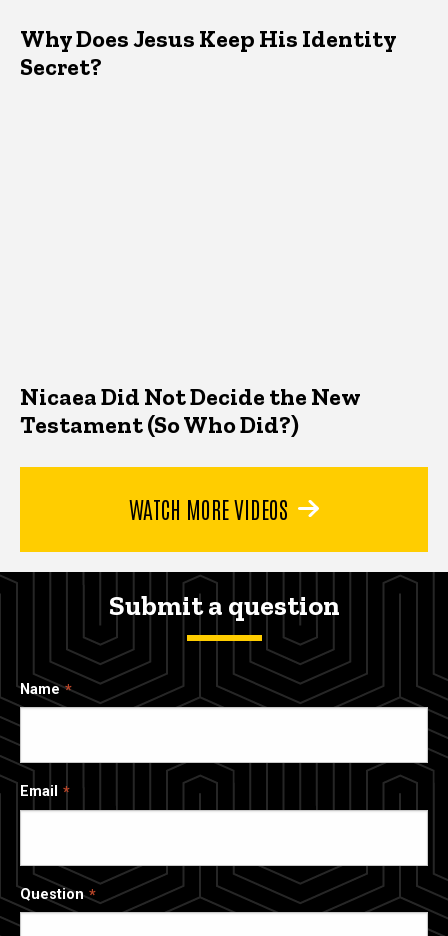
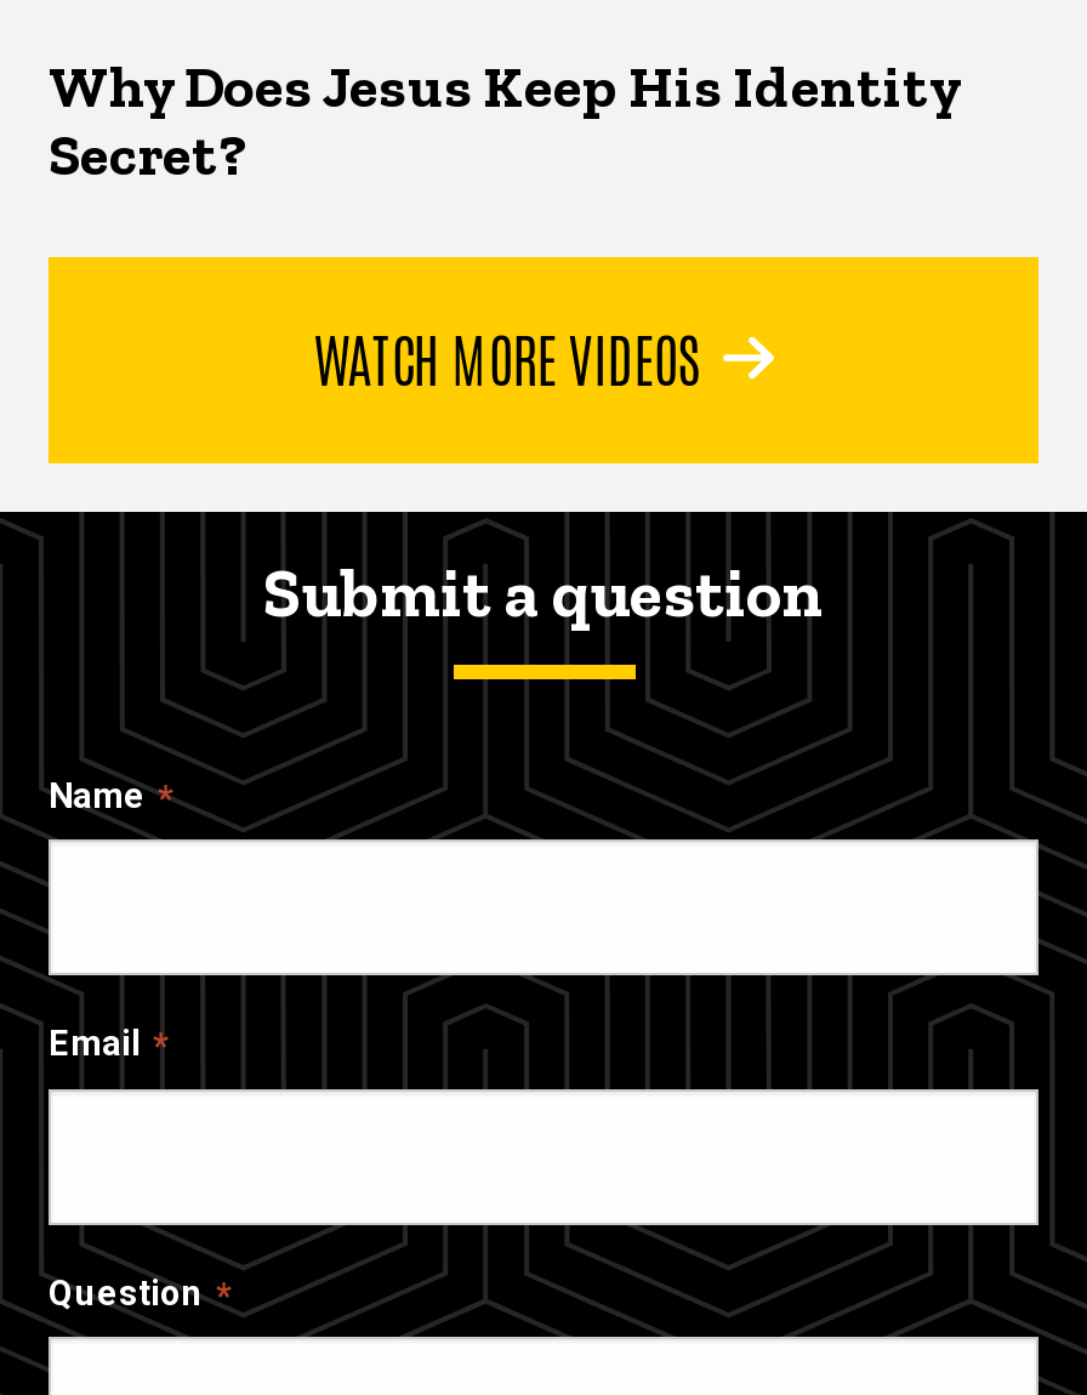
- Nicaea Did Not Decide the New
- Testament (So Who Did?)
